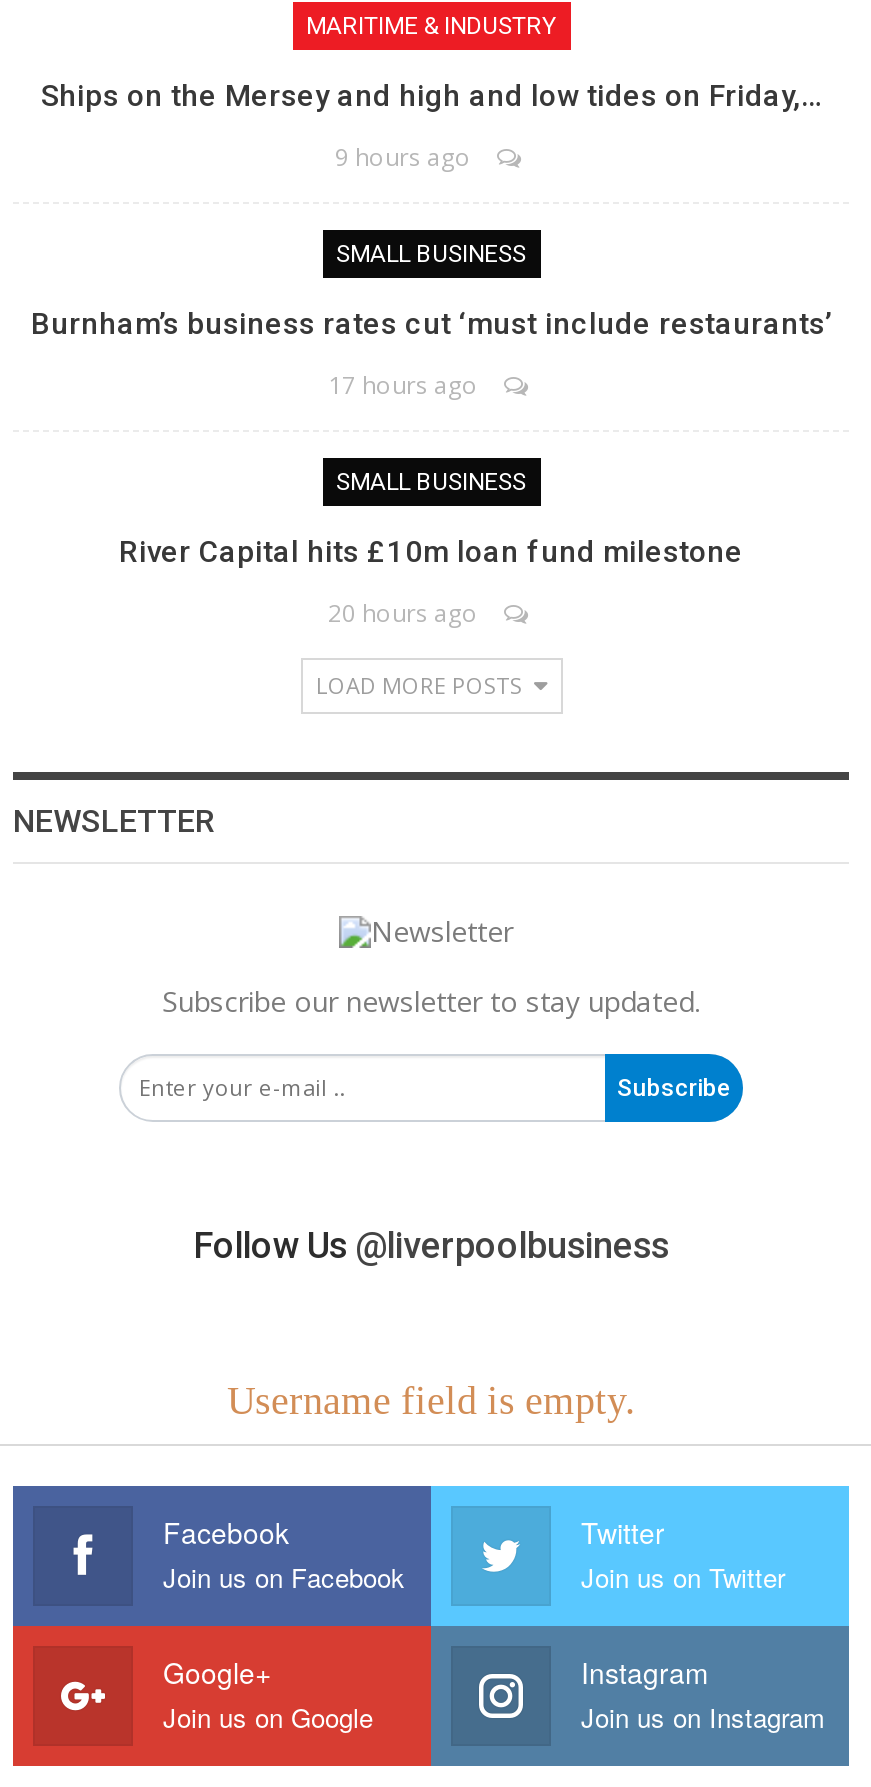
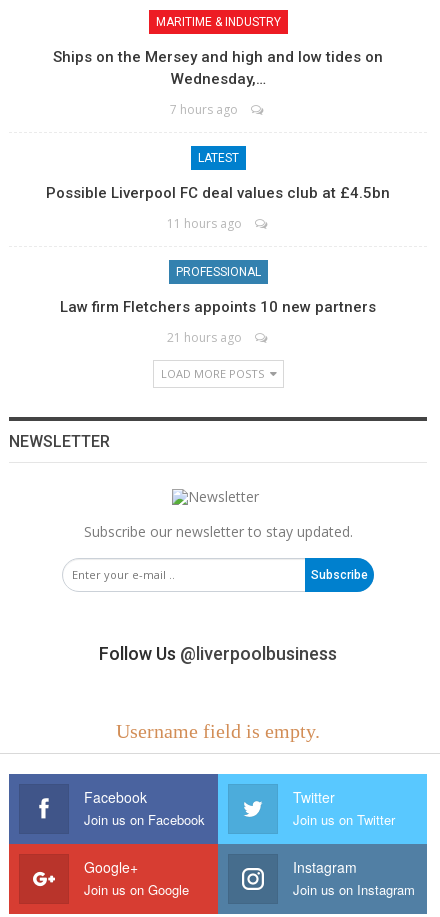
- Ships on the Mersey and high and low tides on Friday,…
+ Ships on the Mersey and high and low tides on
+ Wednesday,…

- 9 hours ago
+ 7 hours ago

- SMALL BUSINESS
+ LATEST

- Burnham’s business rates cut ‘must include restaurants’
+ Possible Liverpool FC deal values club at £4.5bn

- 17 hours ago
+ 11 hours ago

- SMALL BUSINESS
+ PROFESSIONAL

- River Capital hits £10m loan fund milestone
+ Law firm Fletchers appoints 10 new partners

- 20 hours ago
+ 21 hours ago
